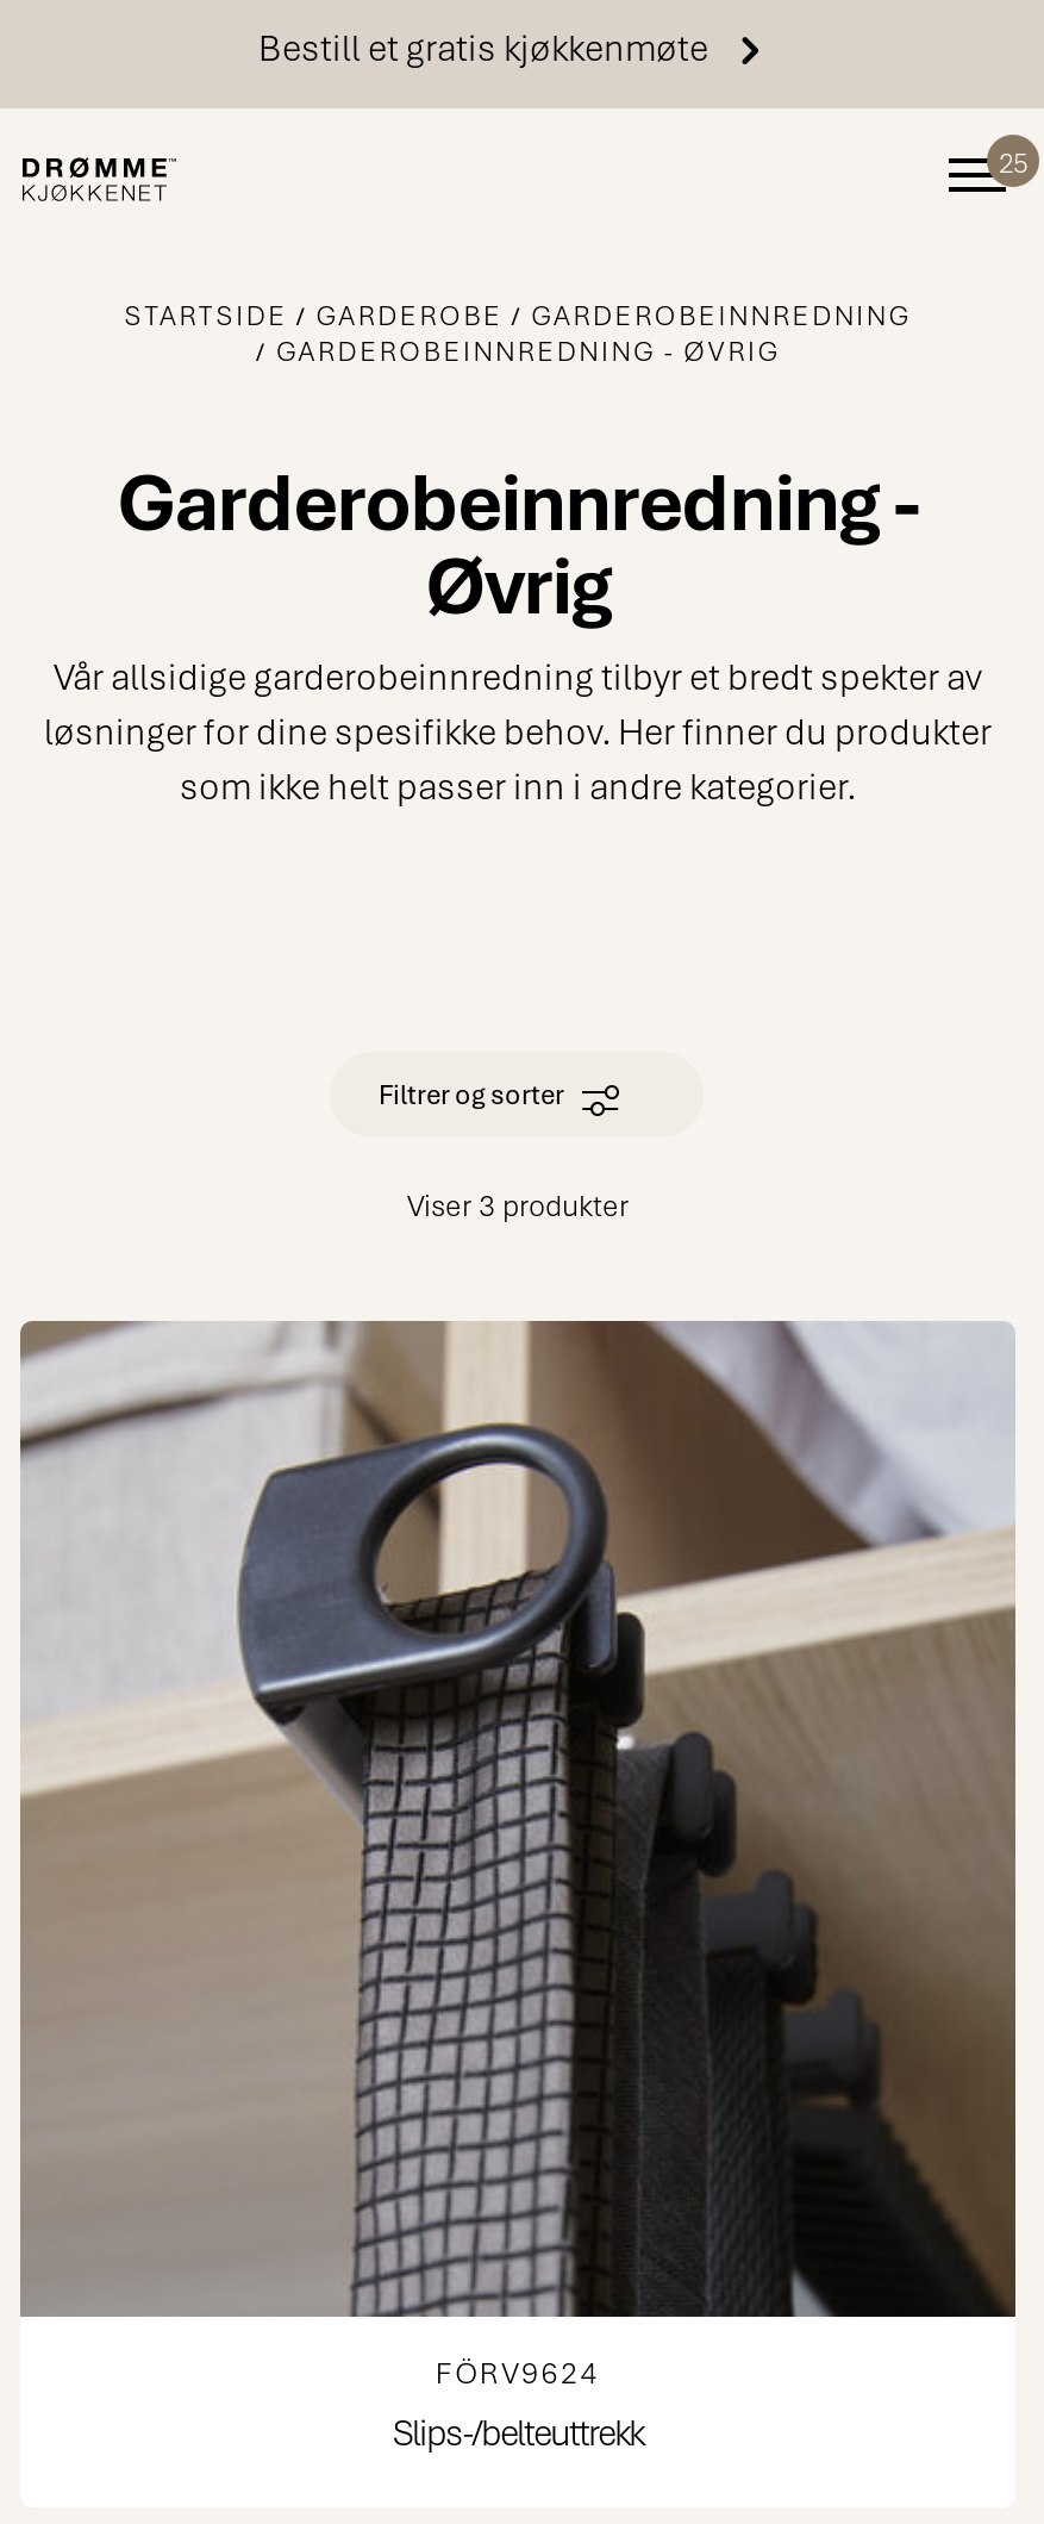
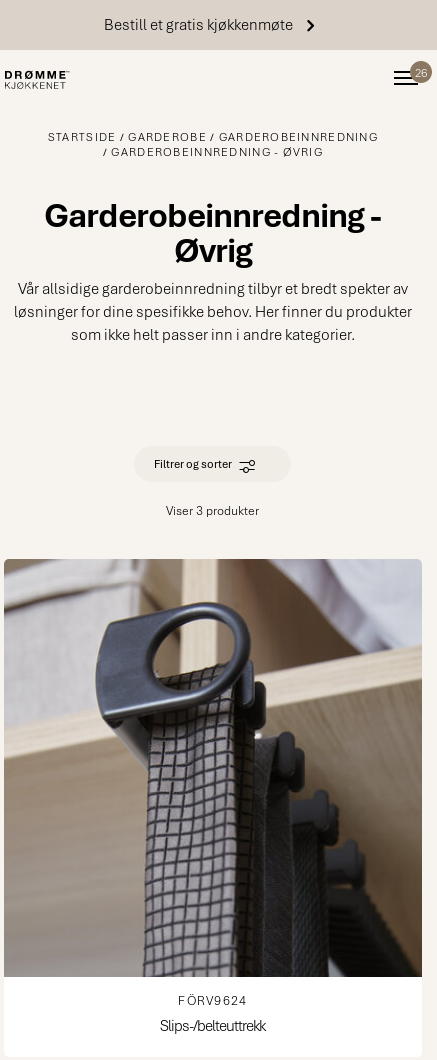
- 25
+ 26
